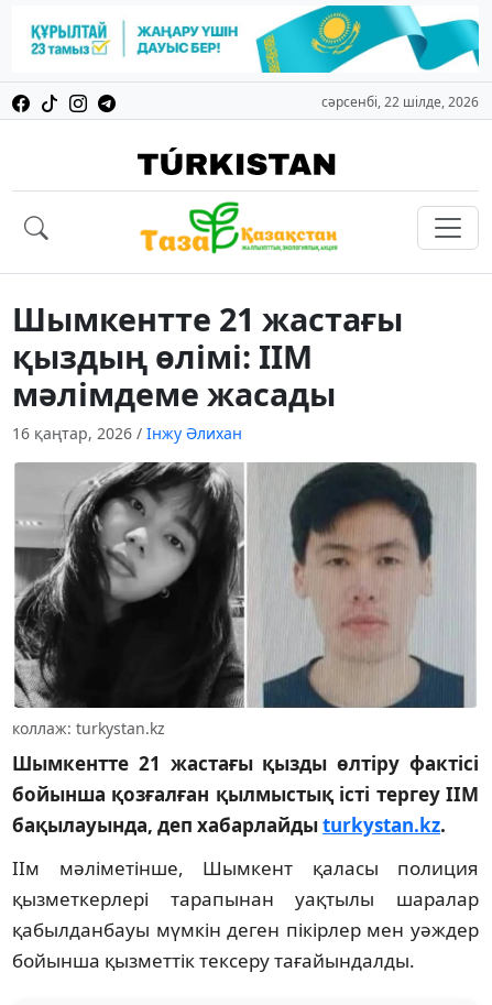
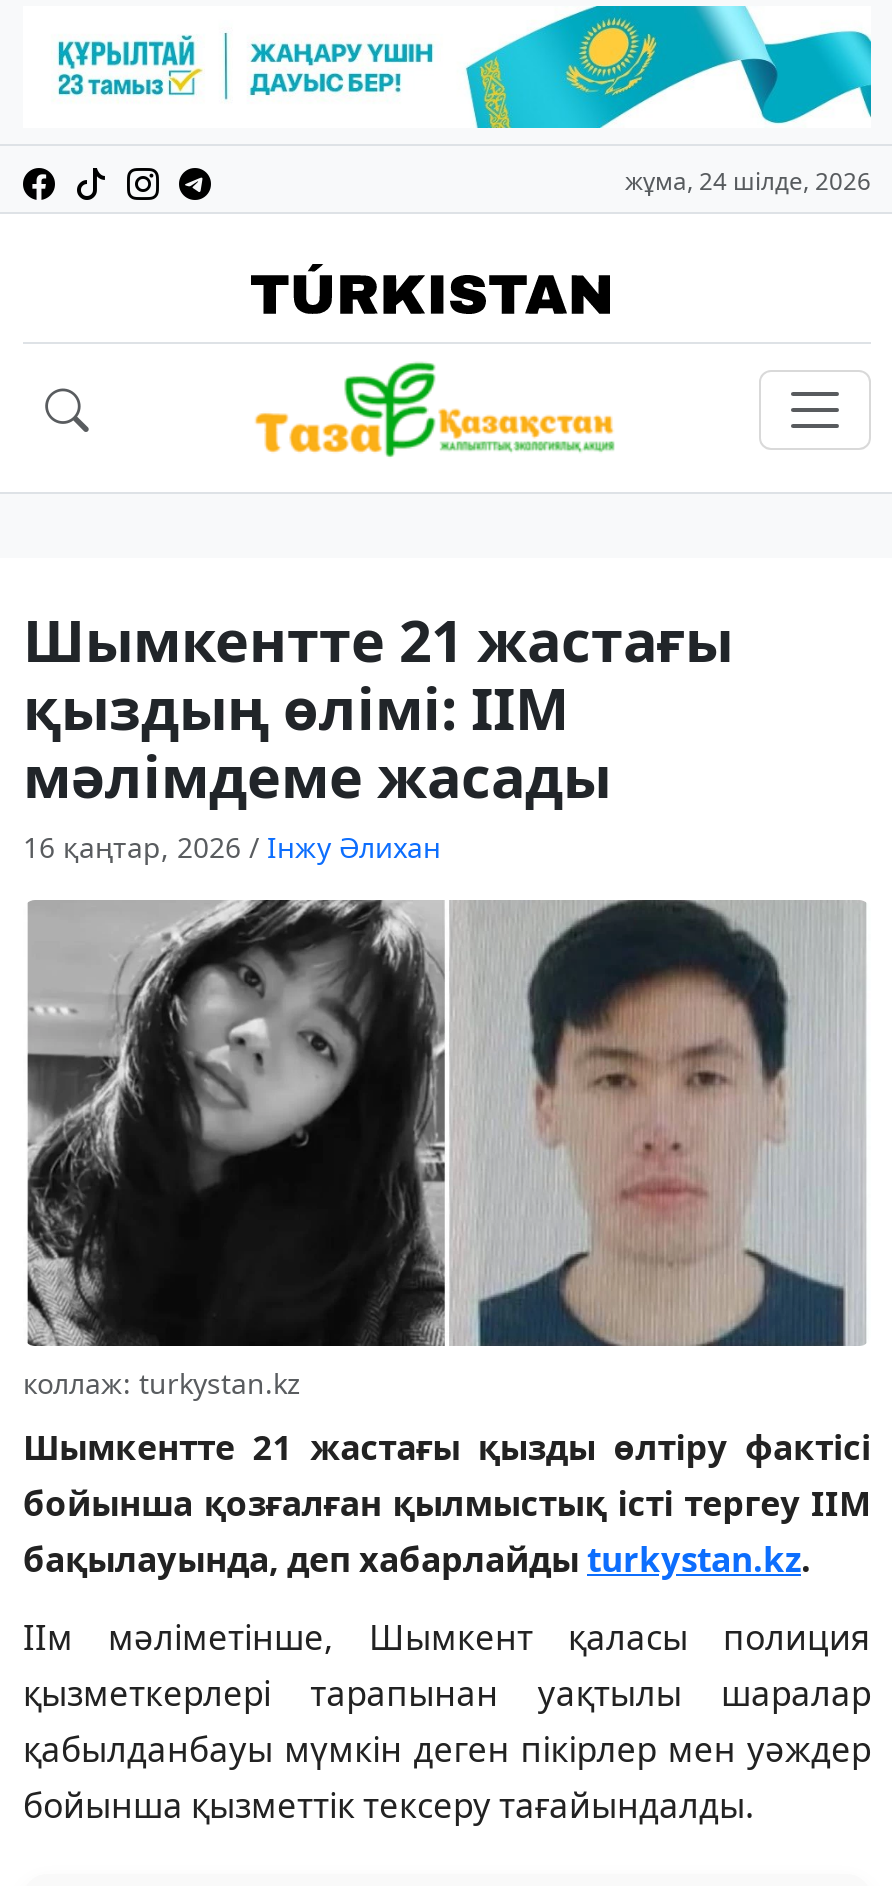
- сәрсенбі, 22 шілде, 2026
+ жұма, 24 шілде, 2026
